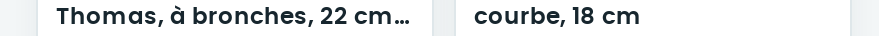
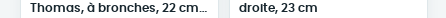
- courbe, 18 cm
+ droite, 23 cm
